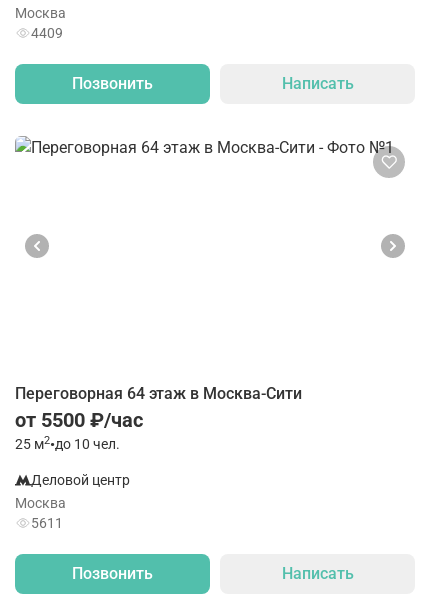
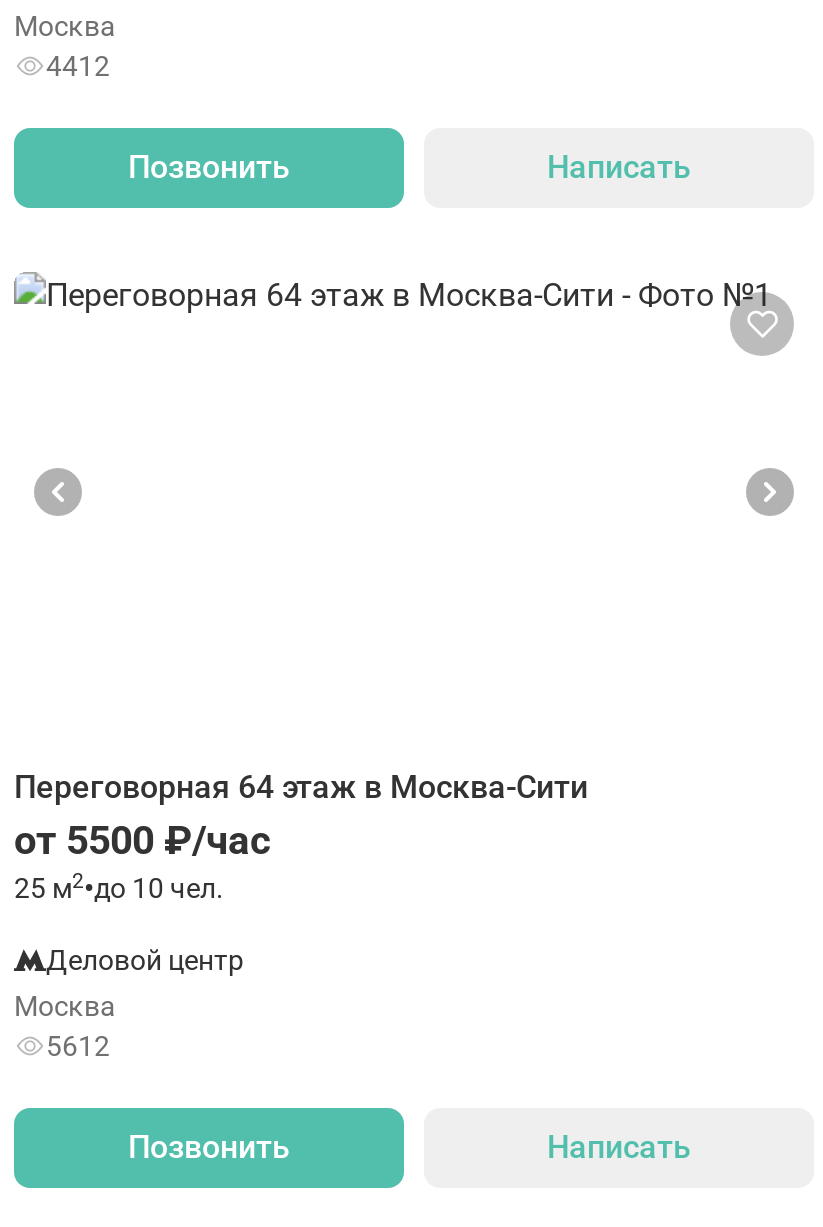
- 4409
+ 4412

- 5611
+ 5612
